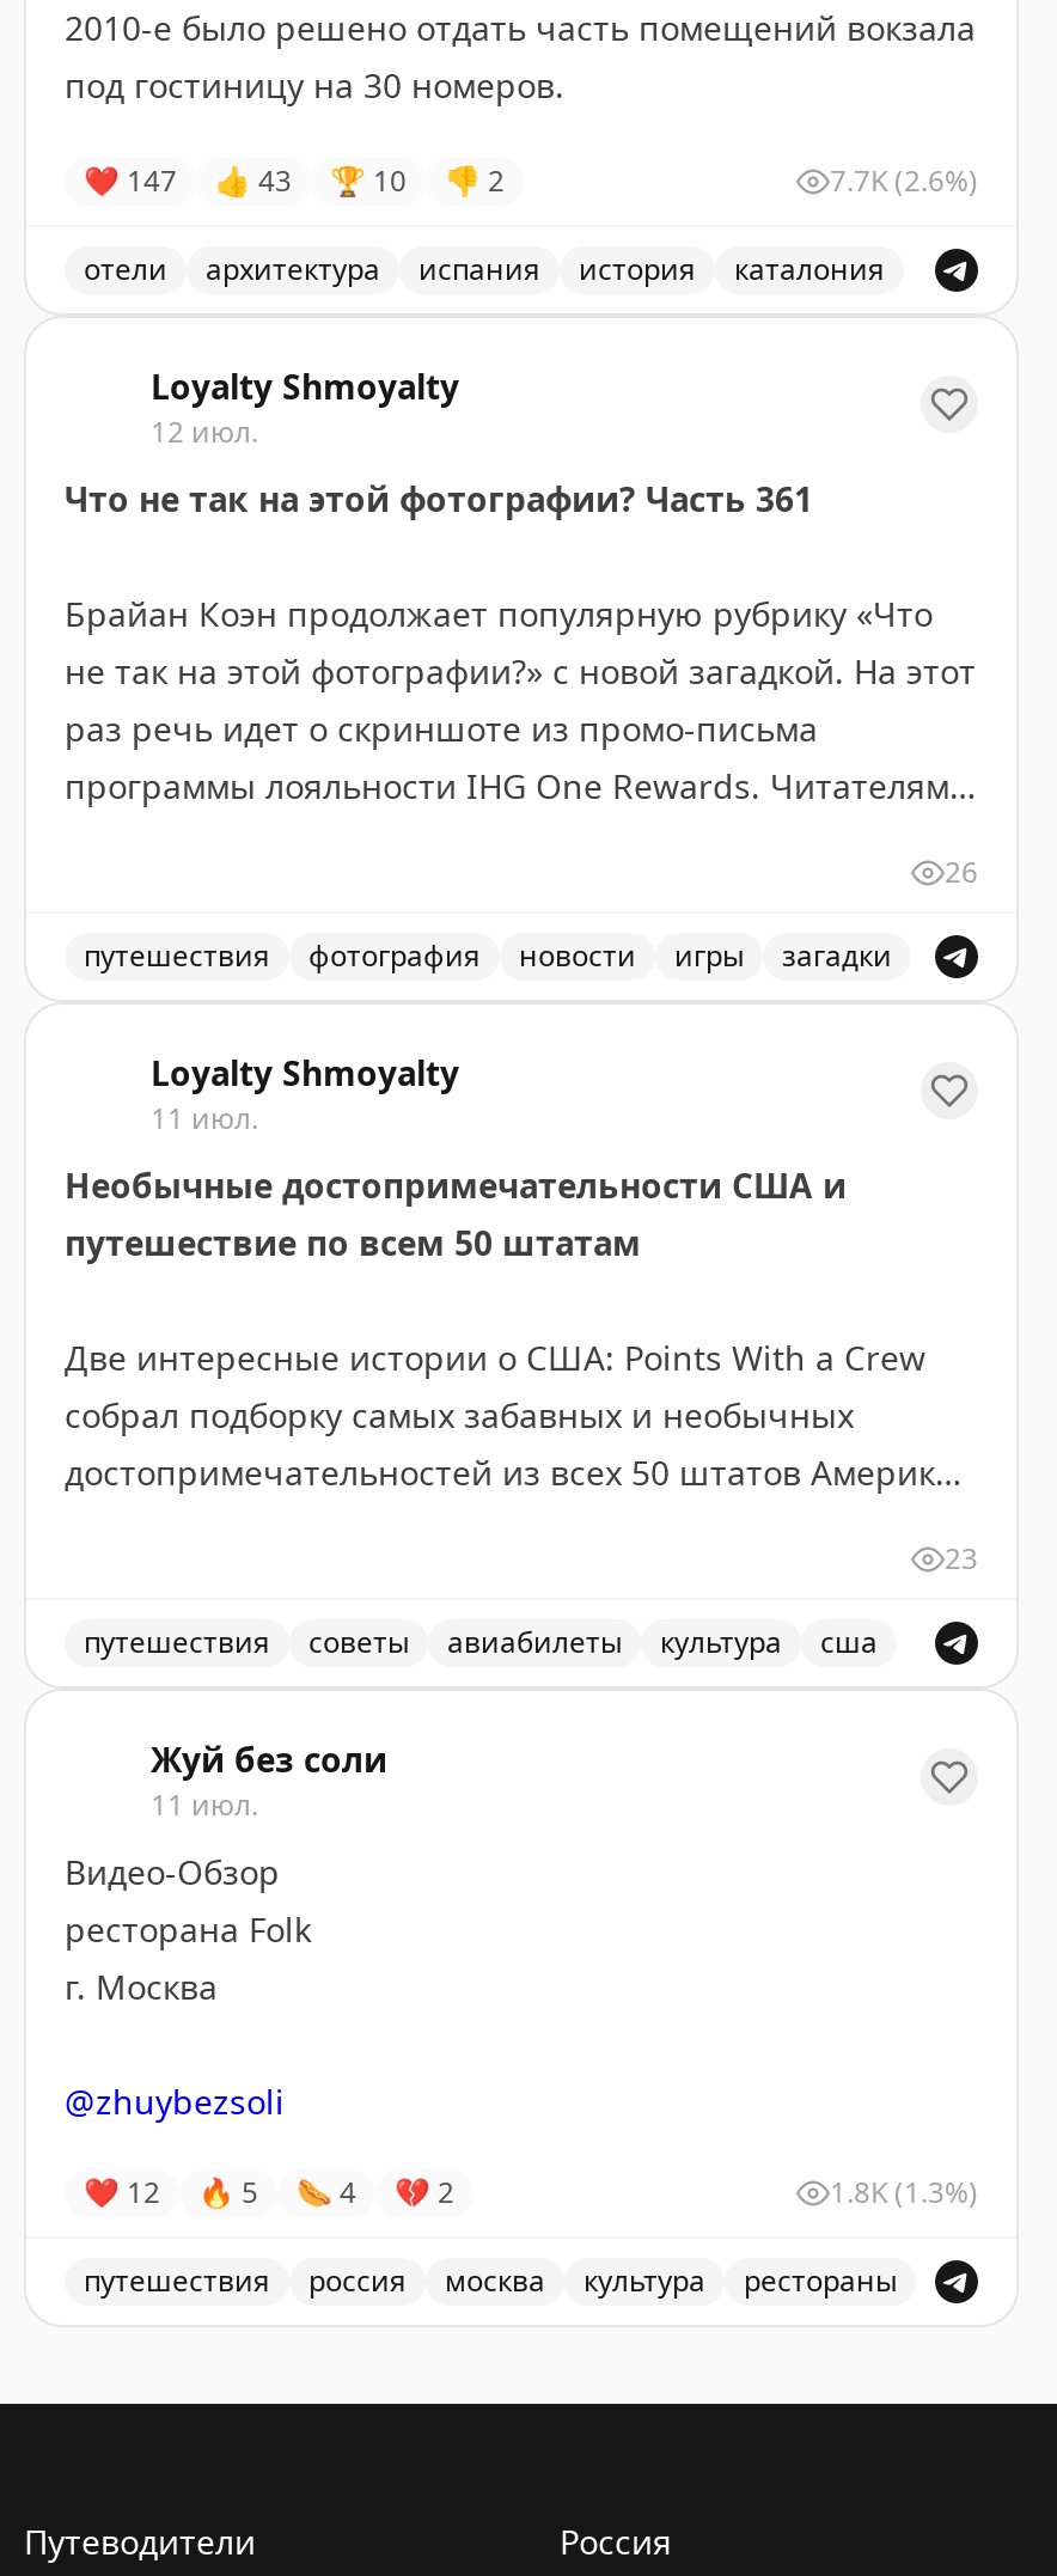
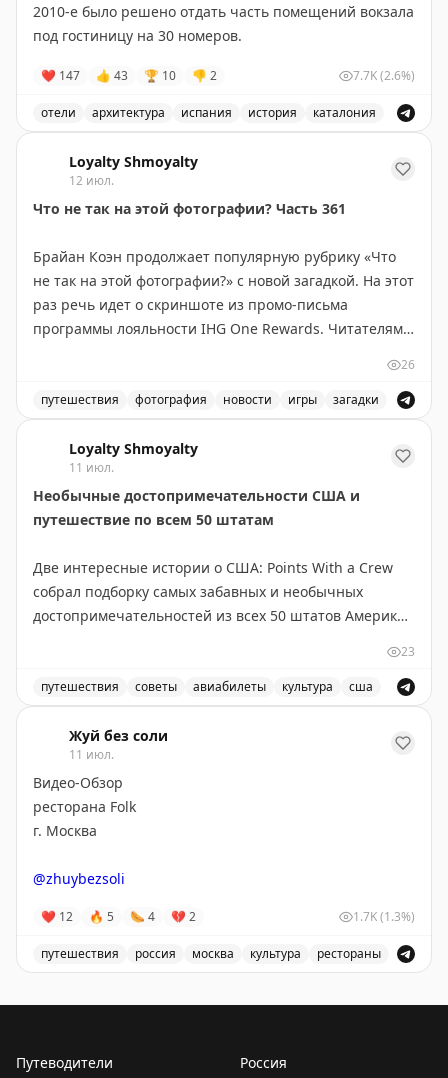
- 1.8K (1.3%)
+ 1.7K (1.3%)
